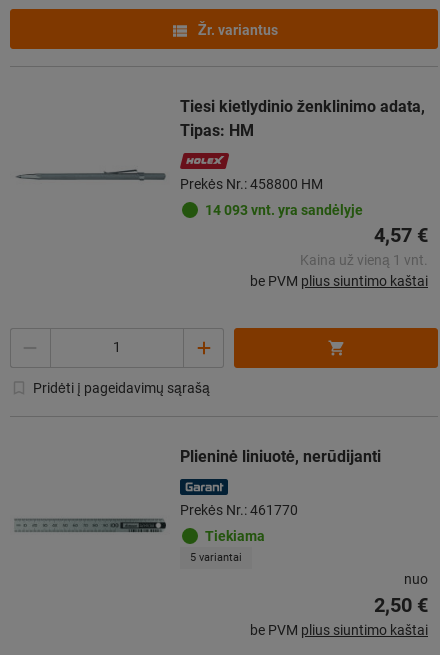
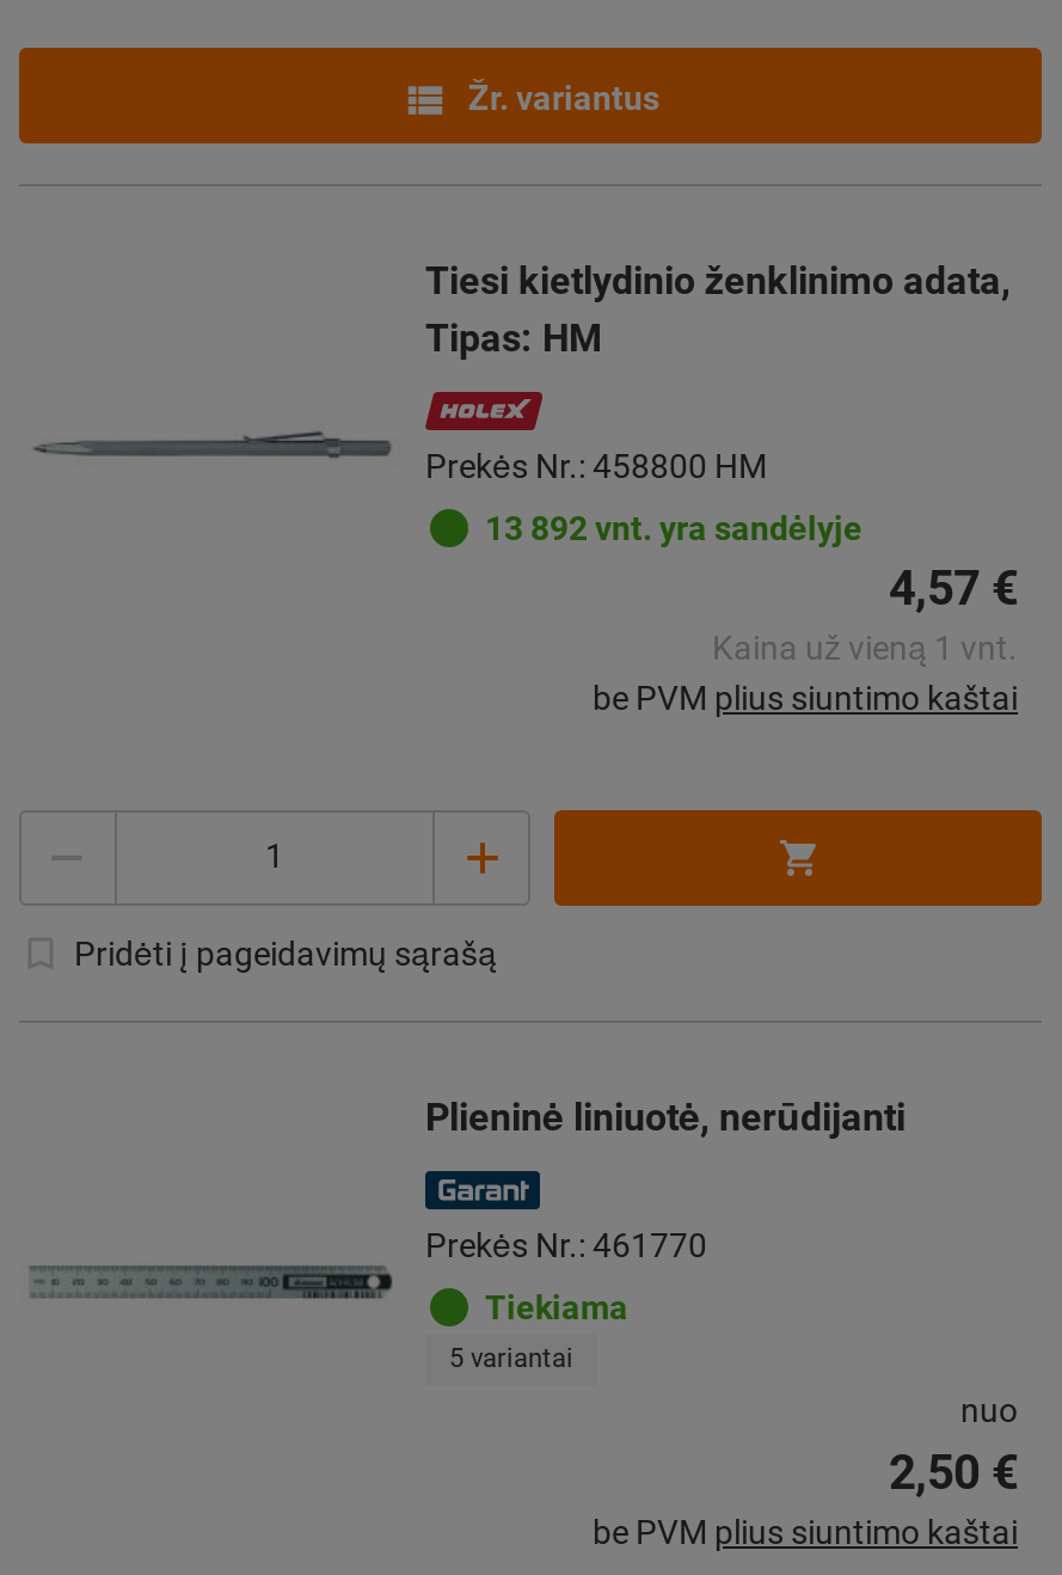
- 14 093 vnt. yra sandėlyje
+ 13 892 vnt. yra sandėlyje
